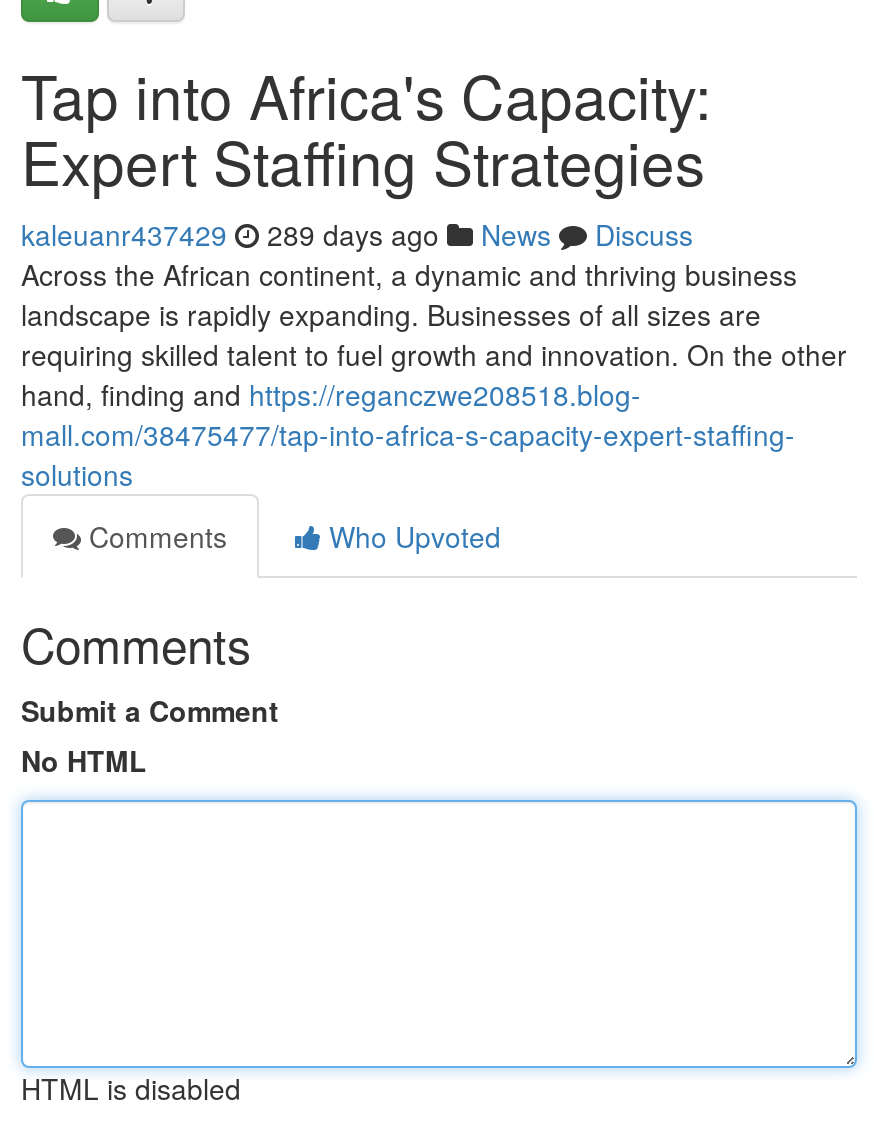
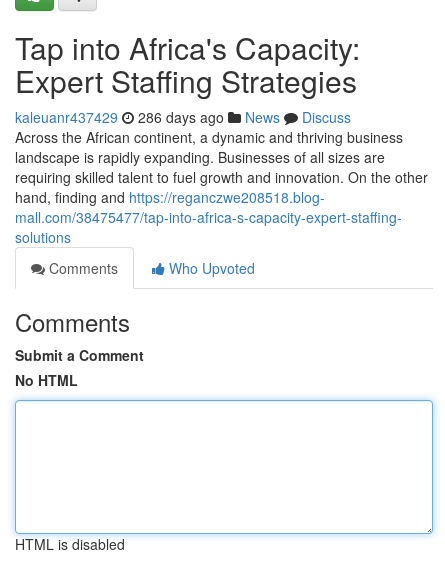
- kaleuanr437429 289 days ago News Discuss
+ kaleuanr437429 286 days ago News Discuss
